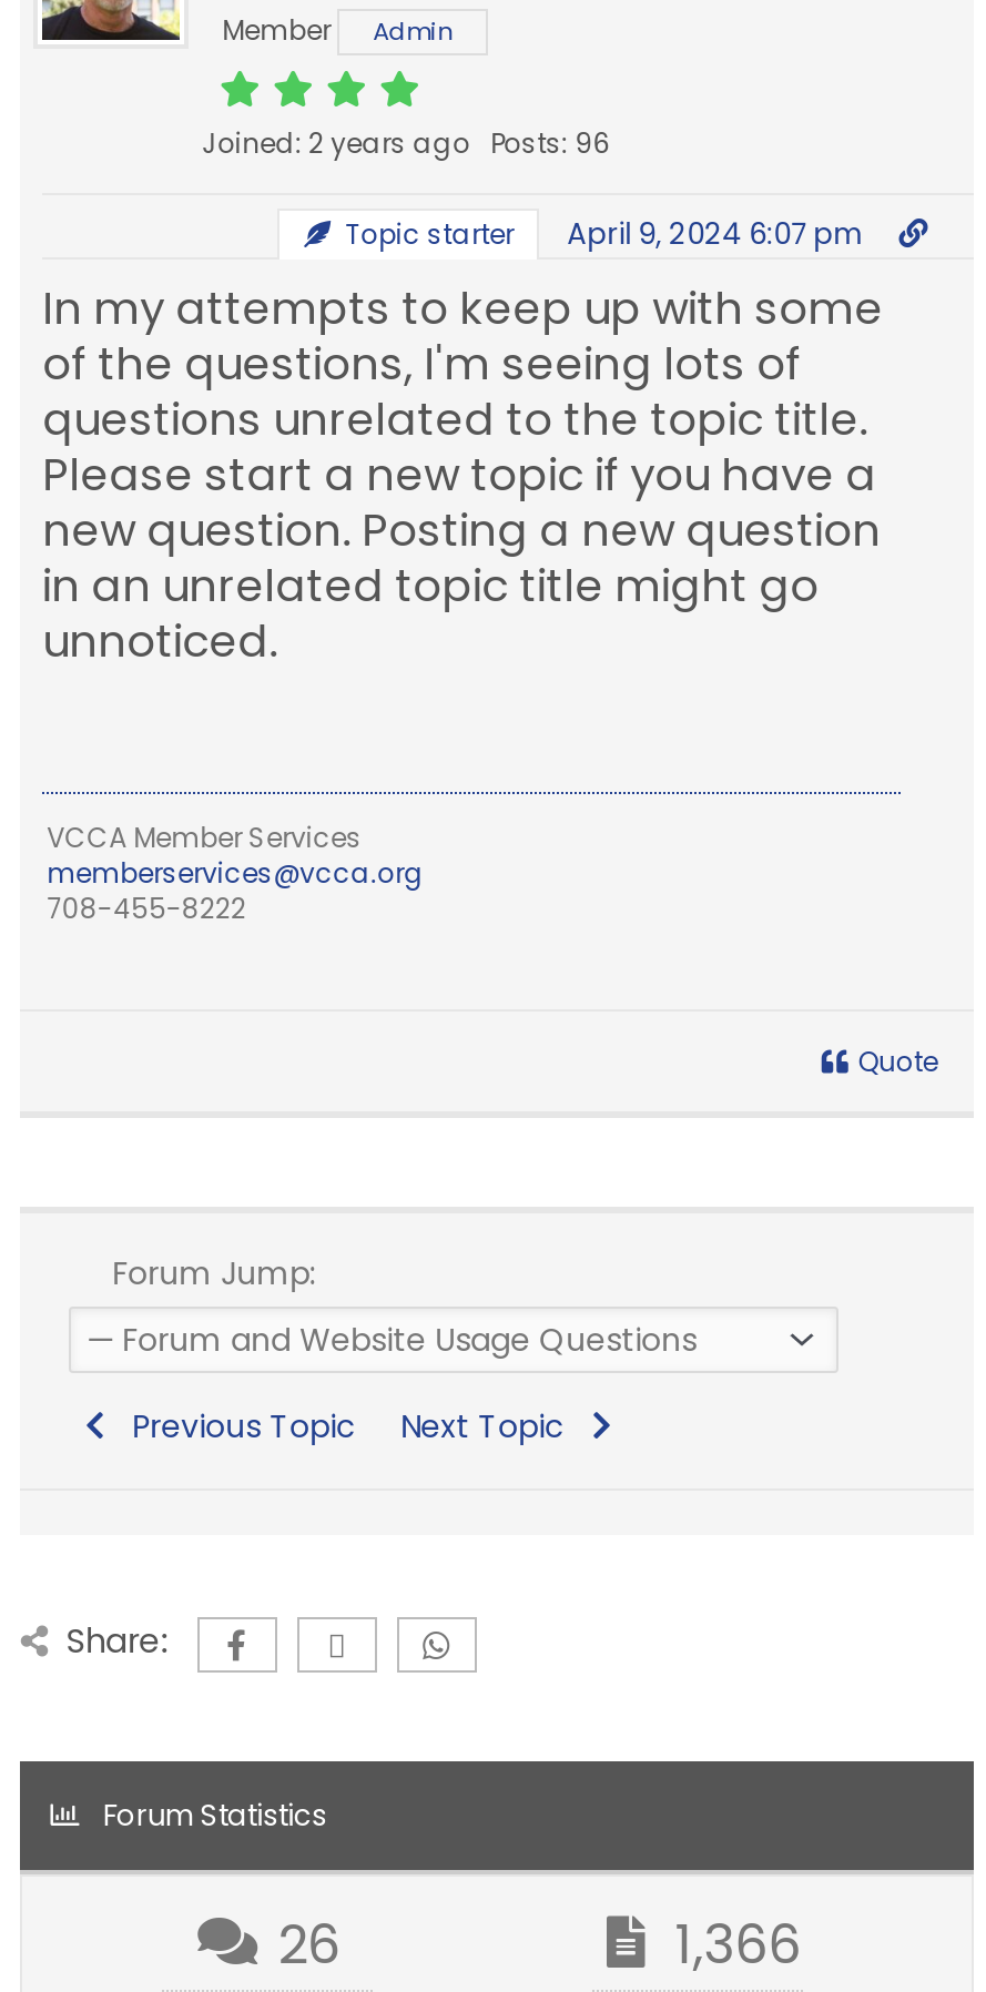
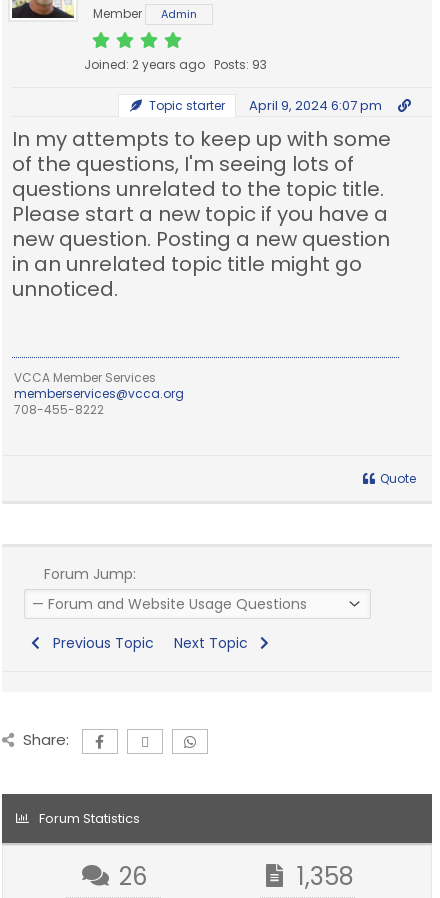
- Joined: 2 years ago Posts: 96
+ Joined: 2 years ago Posts: 93

- 1,366
+ 1,358
